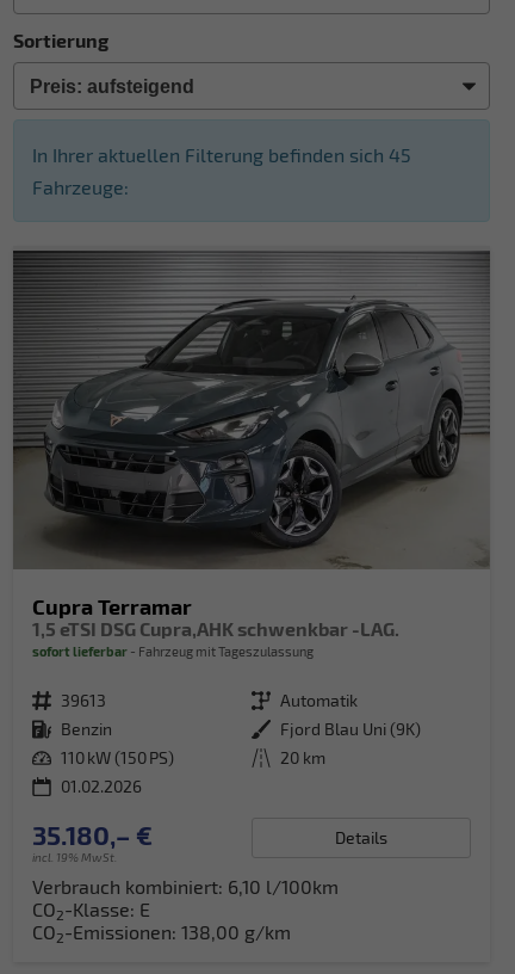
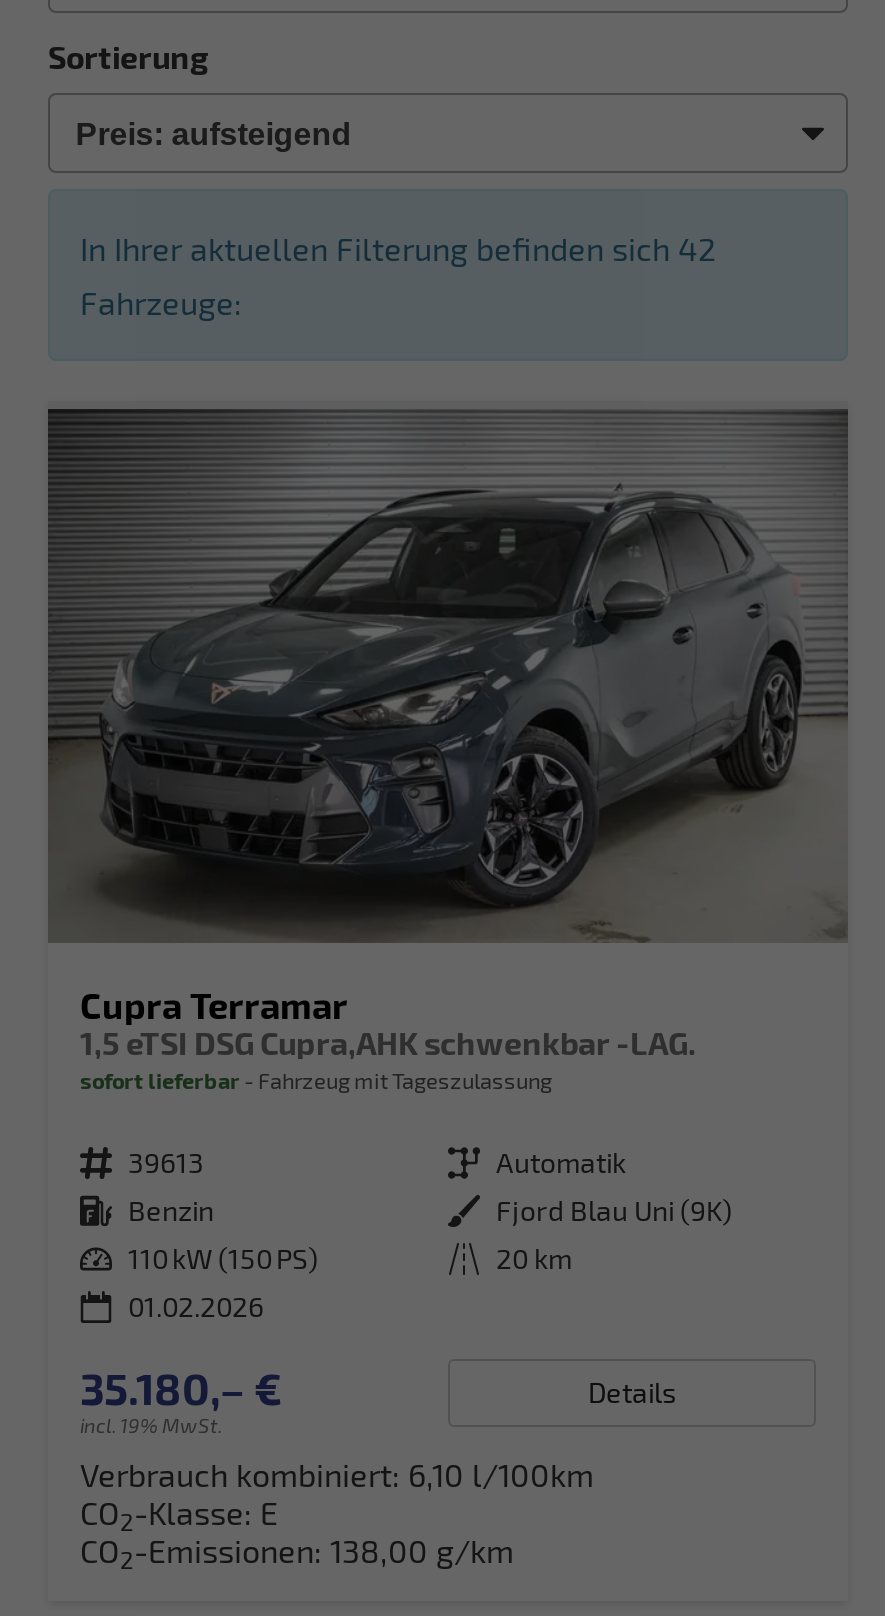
- In Ihrer aktuellen Filterung befinden sich 45
+ In Ihrer aktuellen Filterung befinden sich 42
